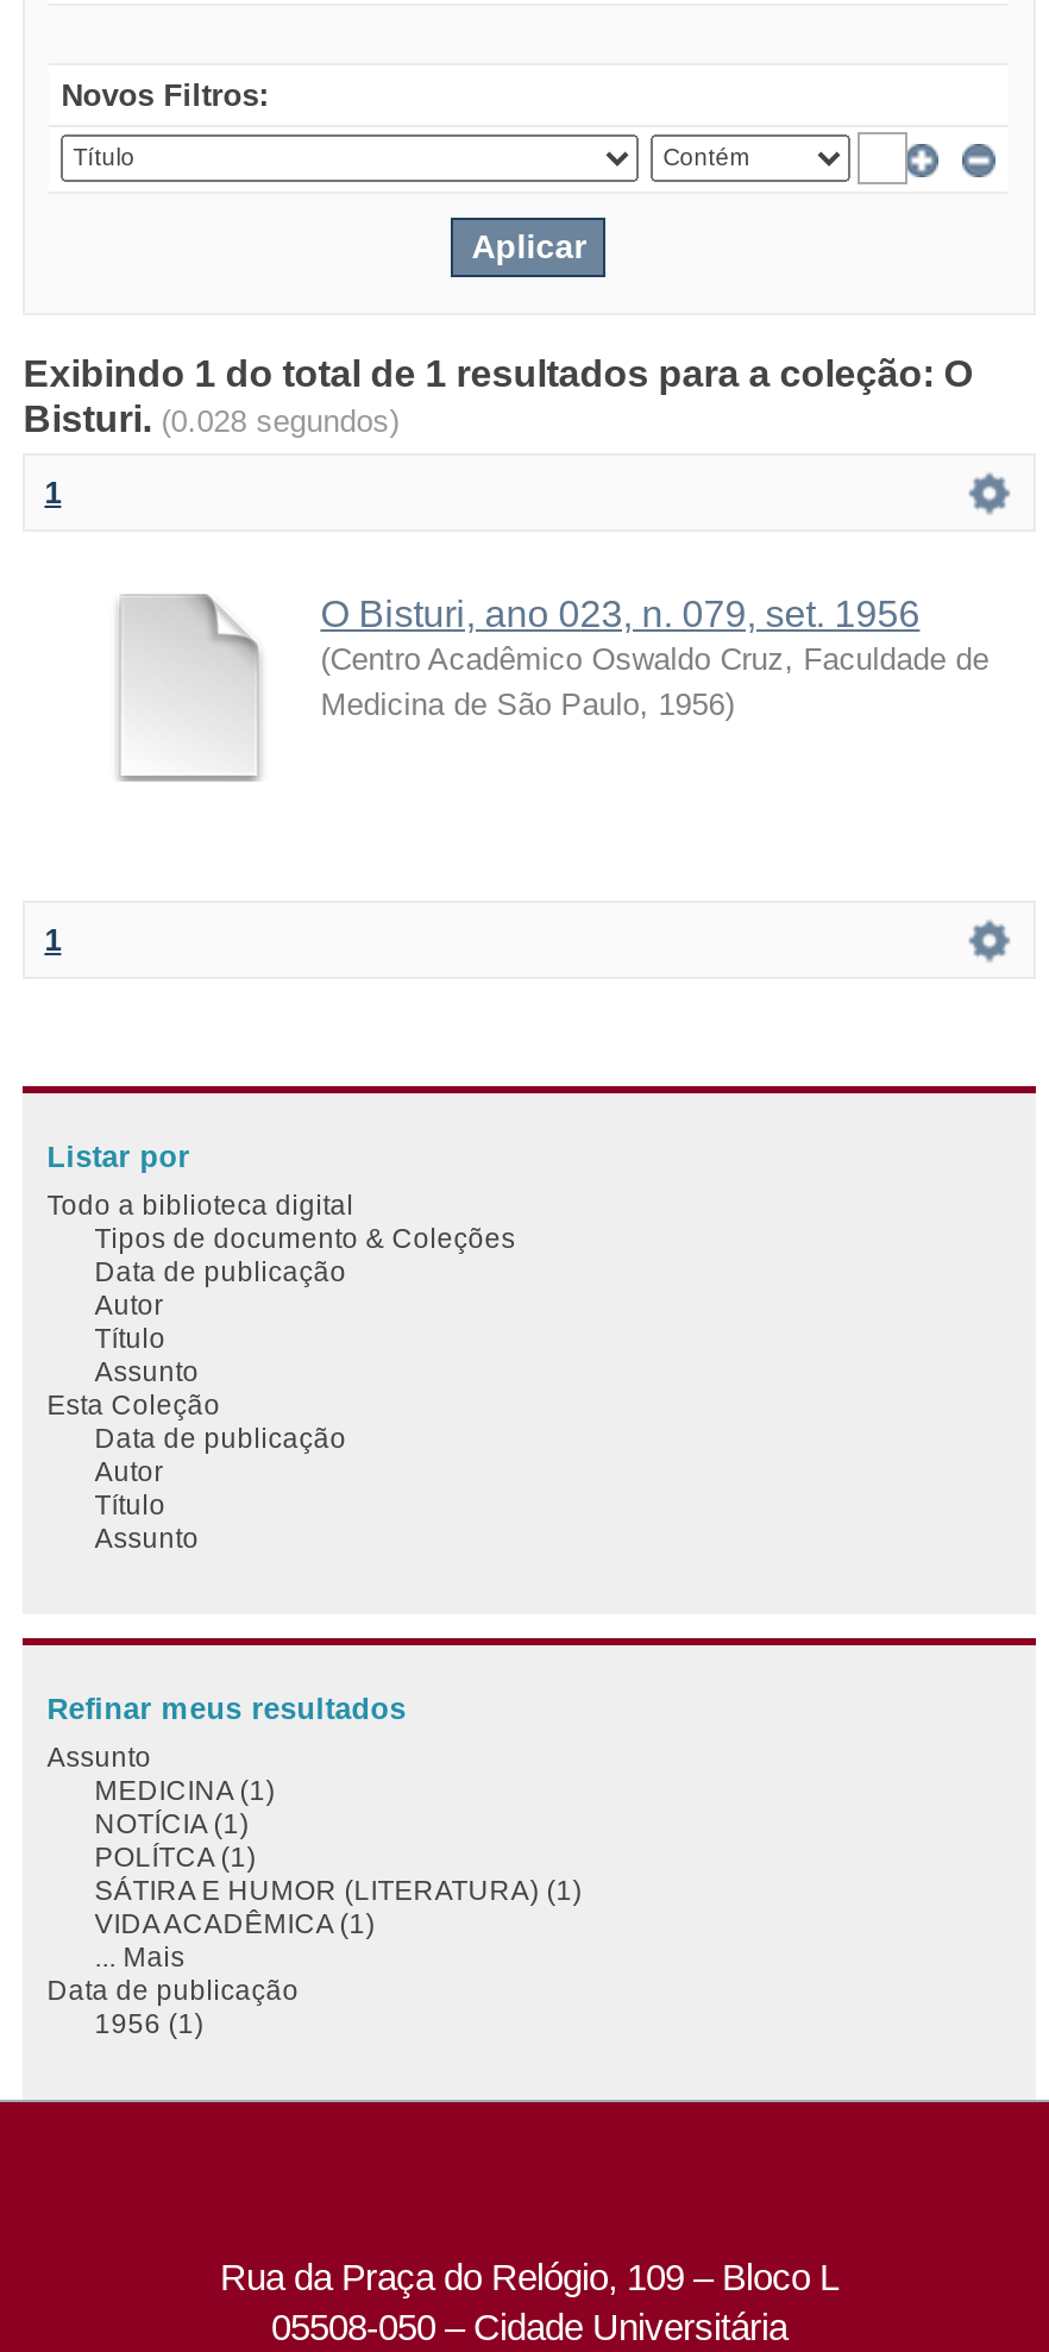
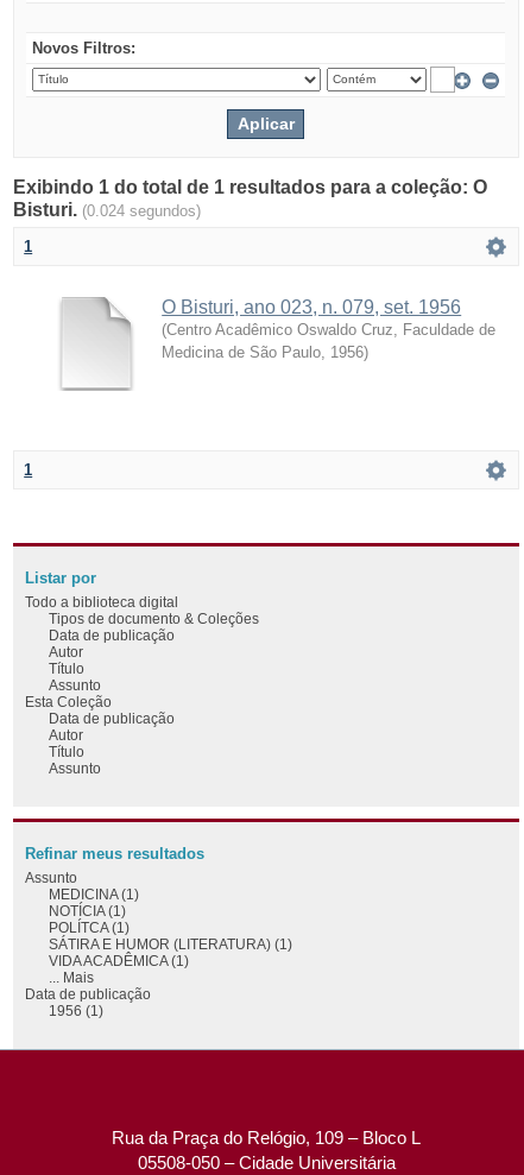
- Bisturi. (0.028 segundos)
+ Bisturi. (0.024 segundos)
